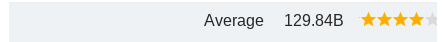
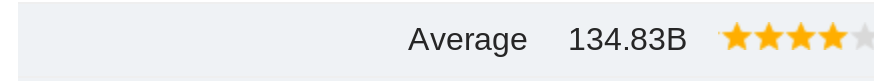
- Average 129.84B
+ Average 134.83B
